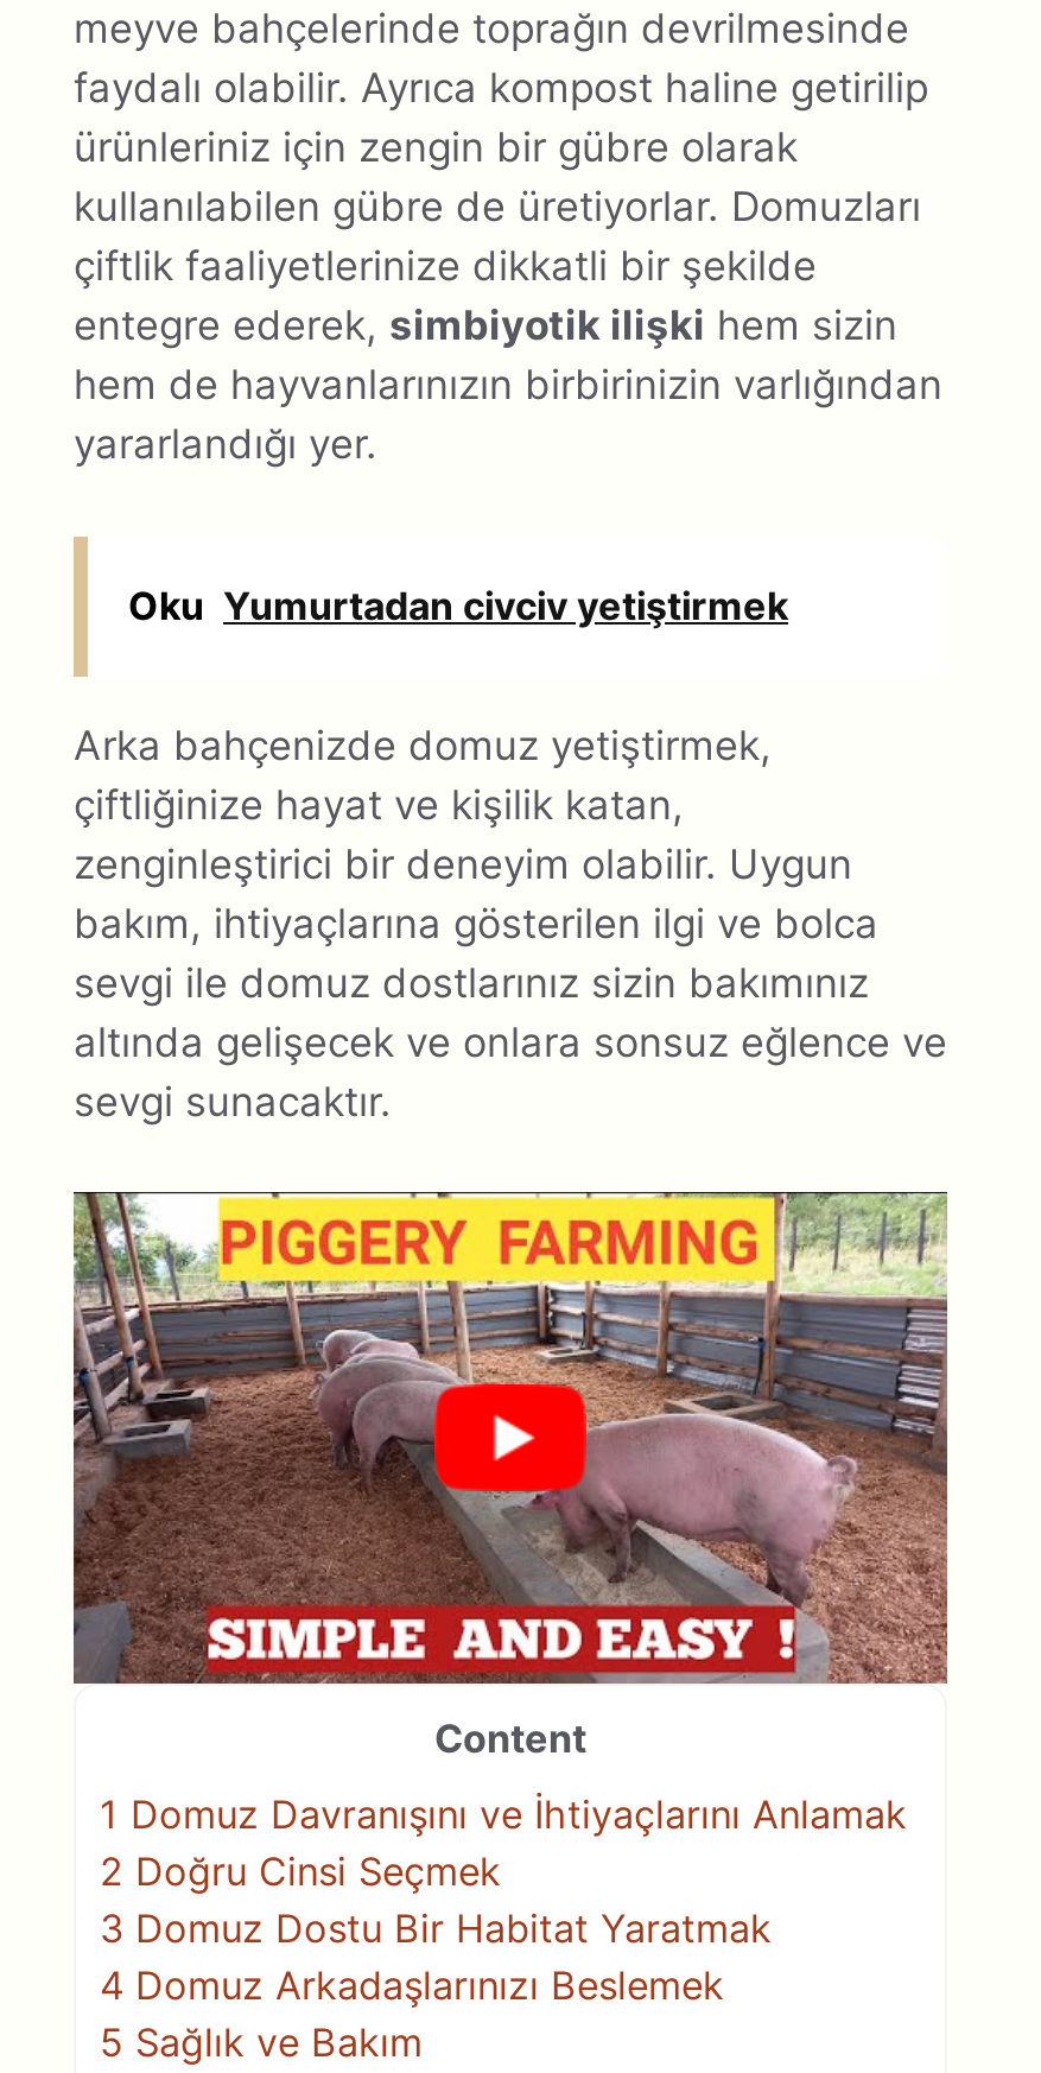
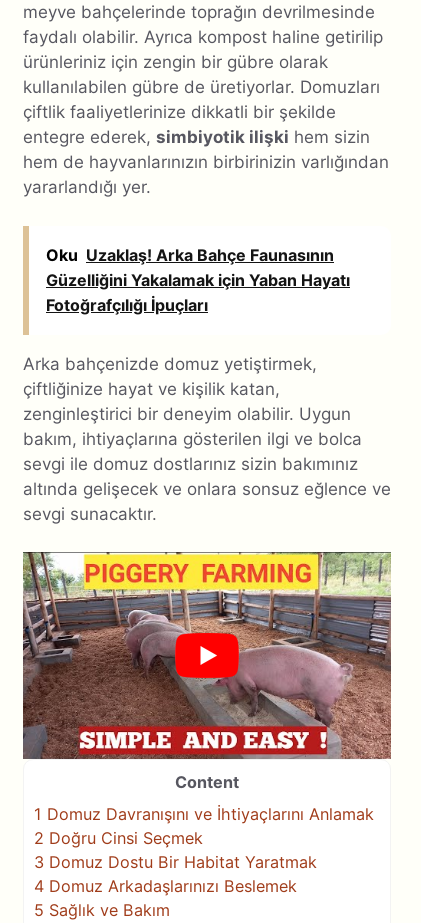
- Oku Yumurtadan civciv yetiştirmek
+ Oku Uzaklaş! Arka Bahçe Faunasının
+ Güzelliğini Yakalamak için Yaban Hayatı
+ Fotoğrafçılığı İpuçları
